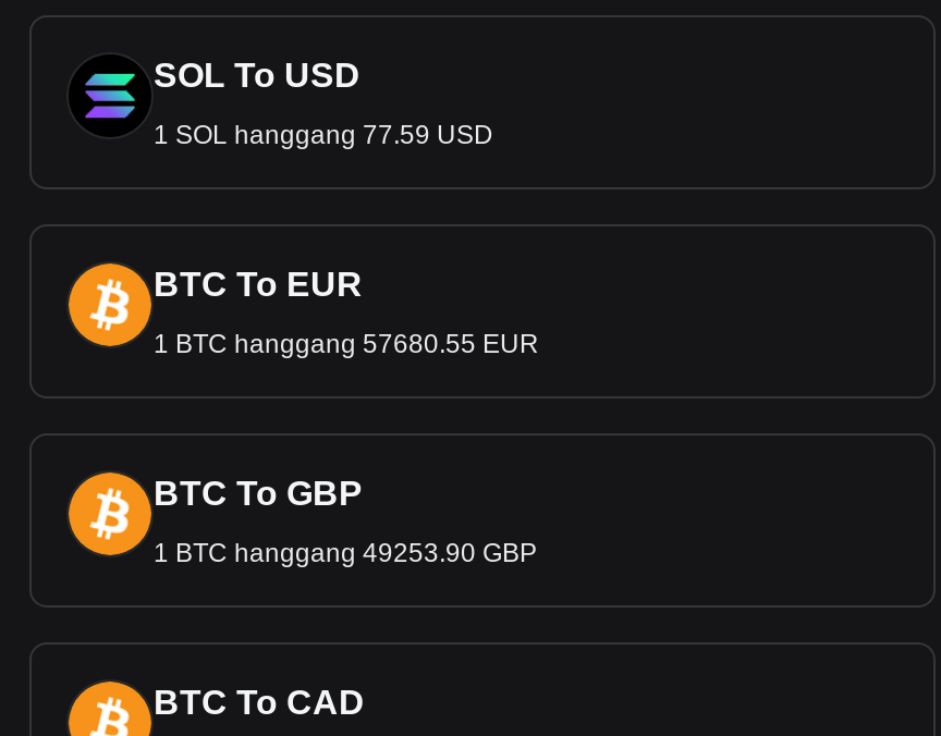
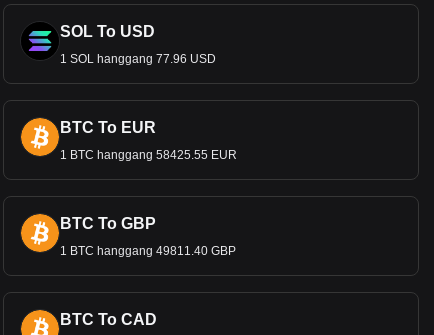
- 1 SOL hanggang 77.59 USD
+ 1 SOL hanggang 77.96 USD

- 1 BTC hanggang 57680.55 EUR
+ 1 BTC hanggang 58425.55 EUR

- 1 BTC hanggang 49253.90 GBP
+ 1 BTC hanggang 49811.40 GBP
